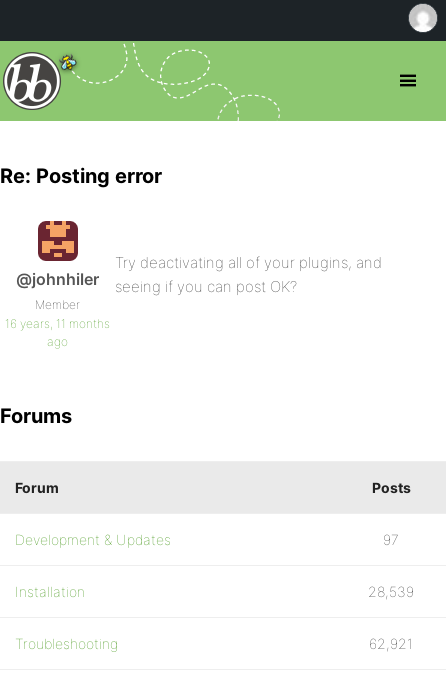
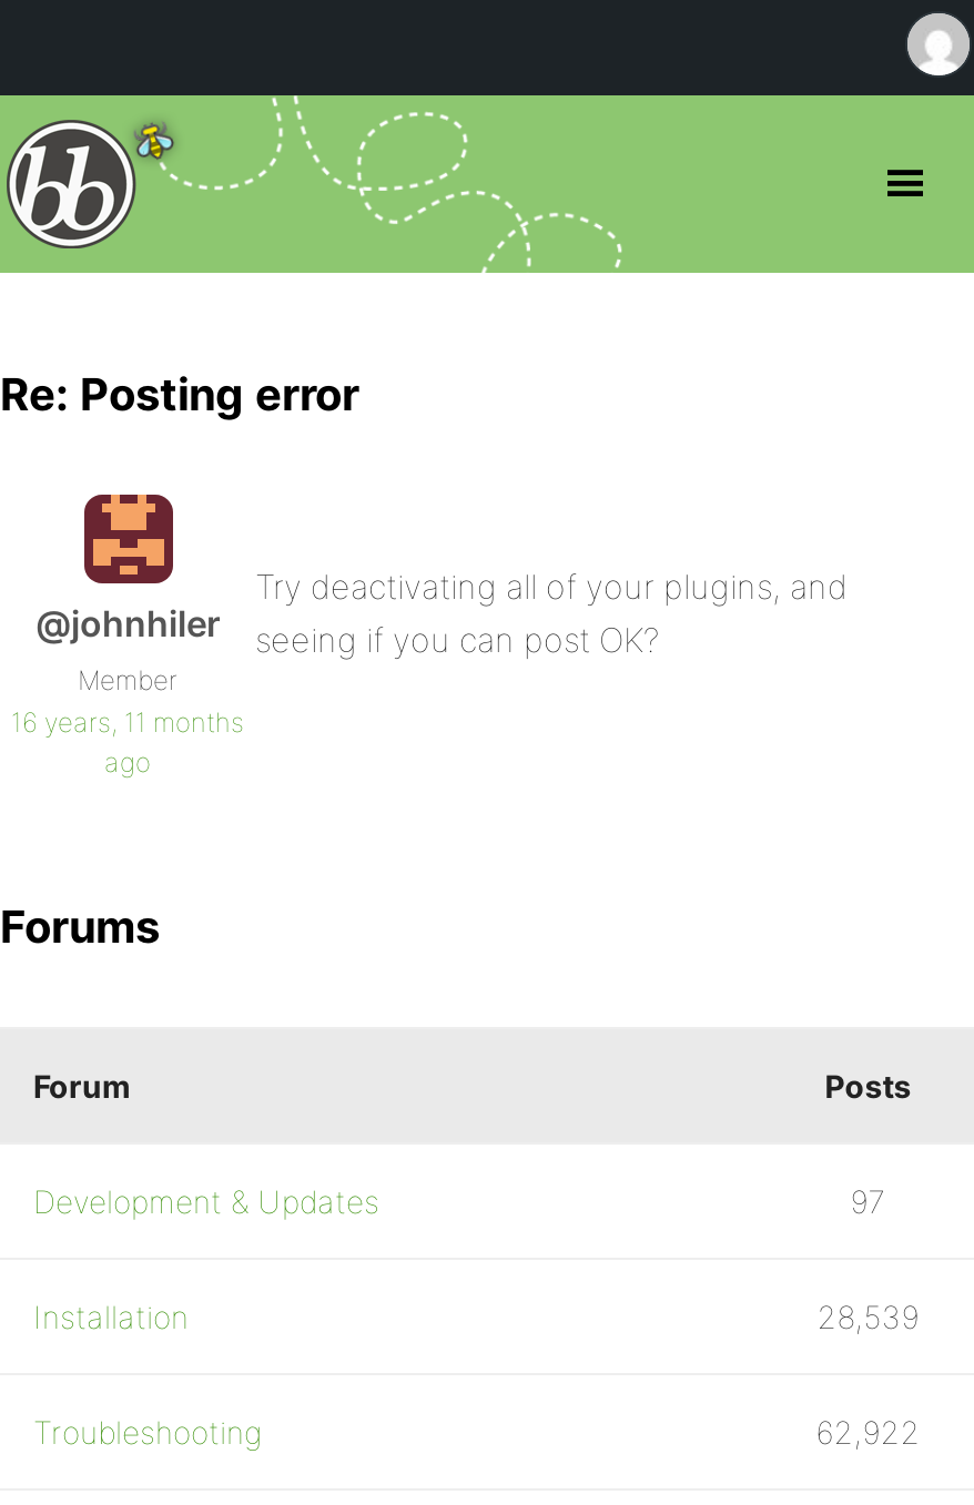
- 62,921
+ 62,922
